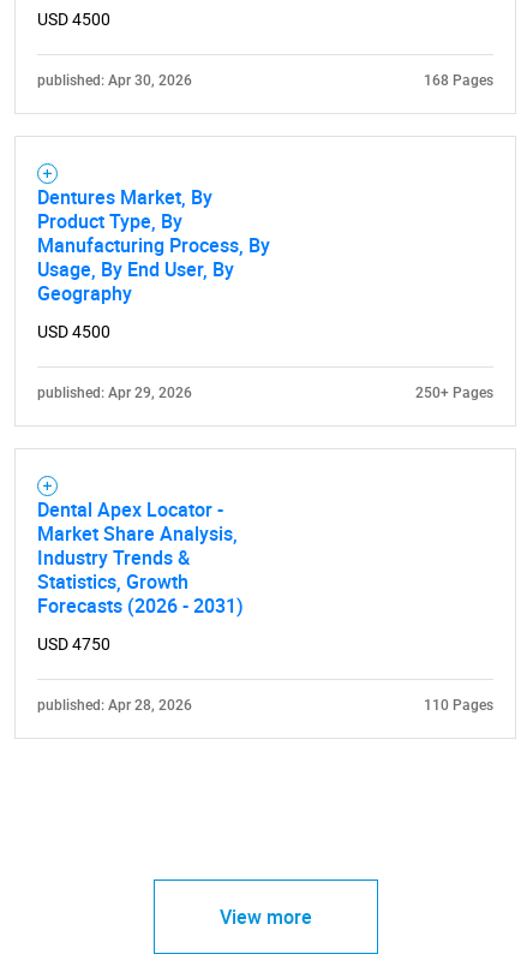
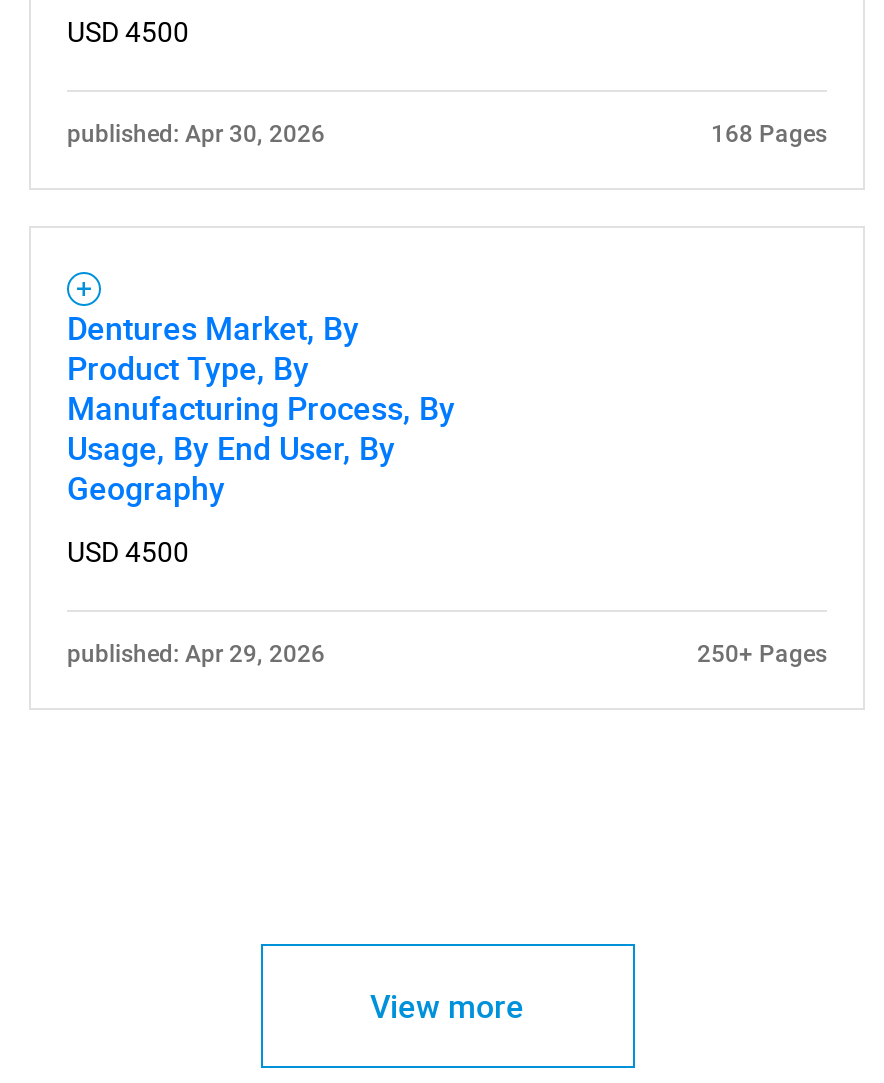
- Dental Apex Locator -
- Market Share Analysis,
- Industry Trends &
- Statistics, Growth
- Forecasts (2026 - 2031)
- USD 4750
- published: Apr 28, 2026
- 110 Pages
